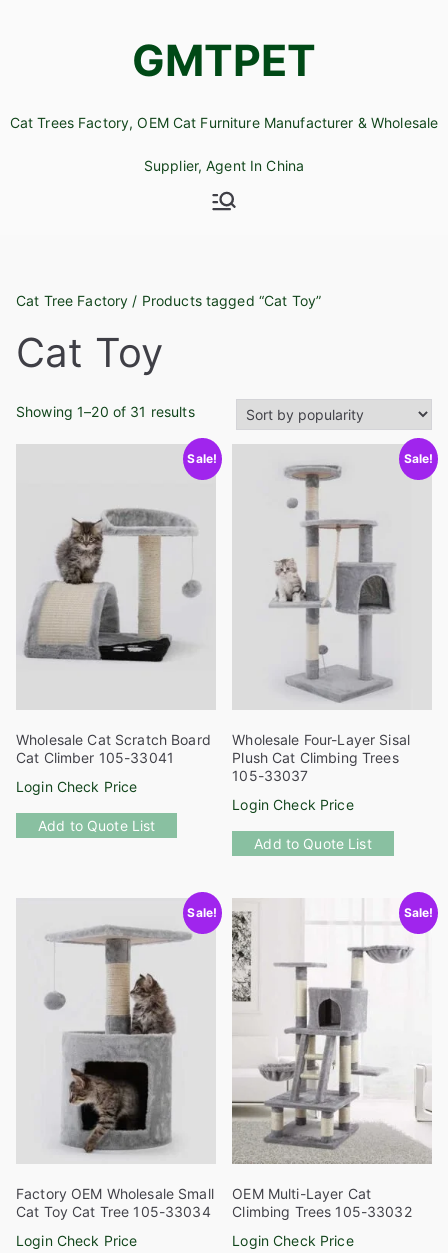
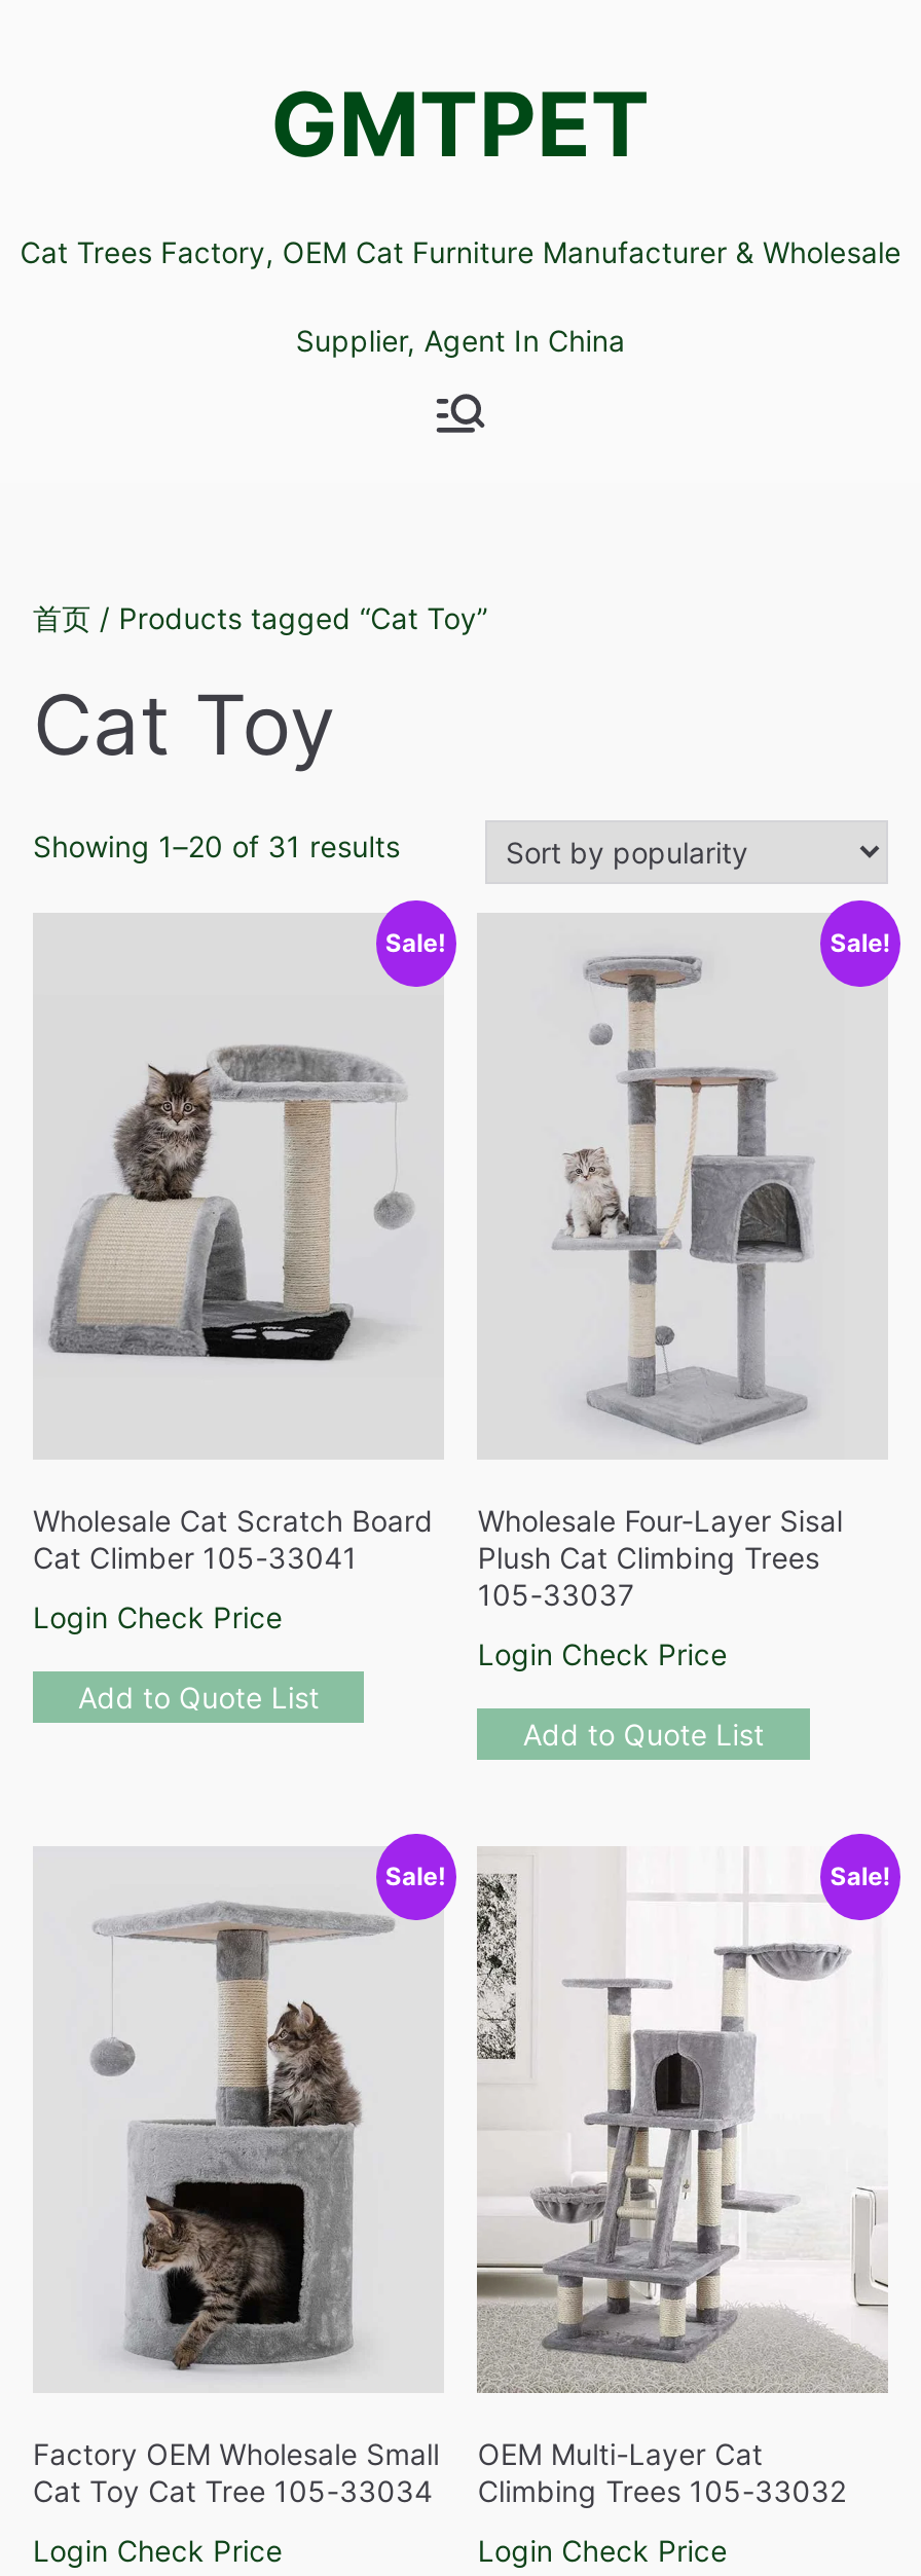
- Cat Tree Factory / Products tagged “Cat Toy”
+ 首页/ Products tagged “Cat Toy”
